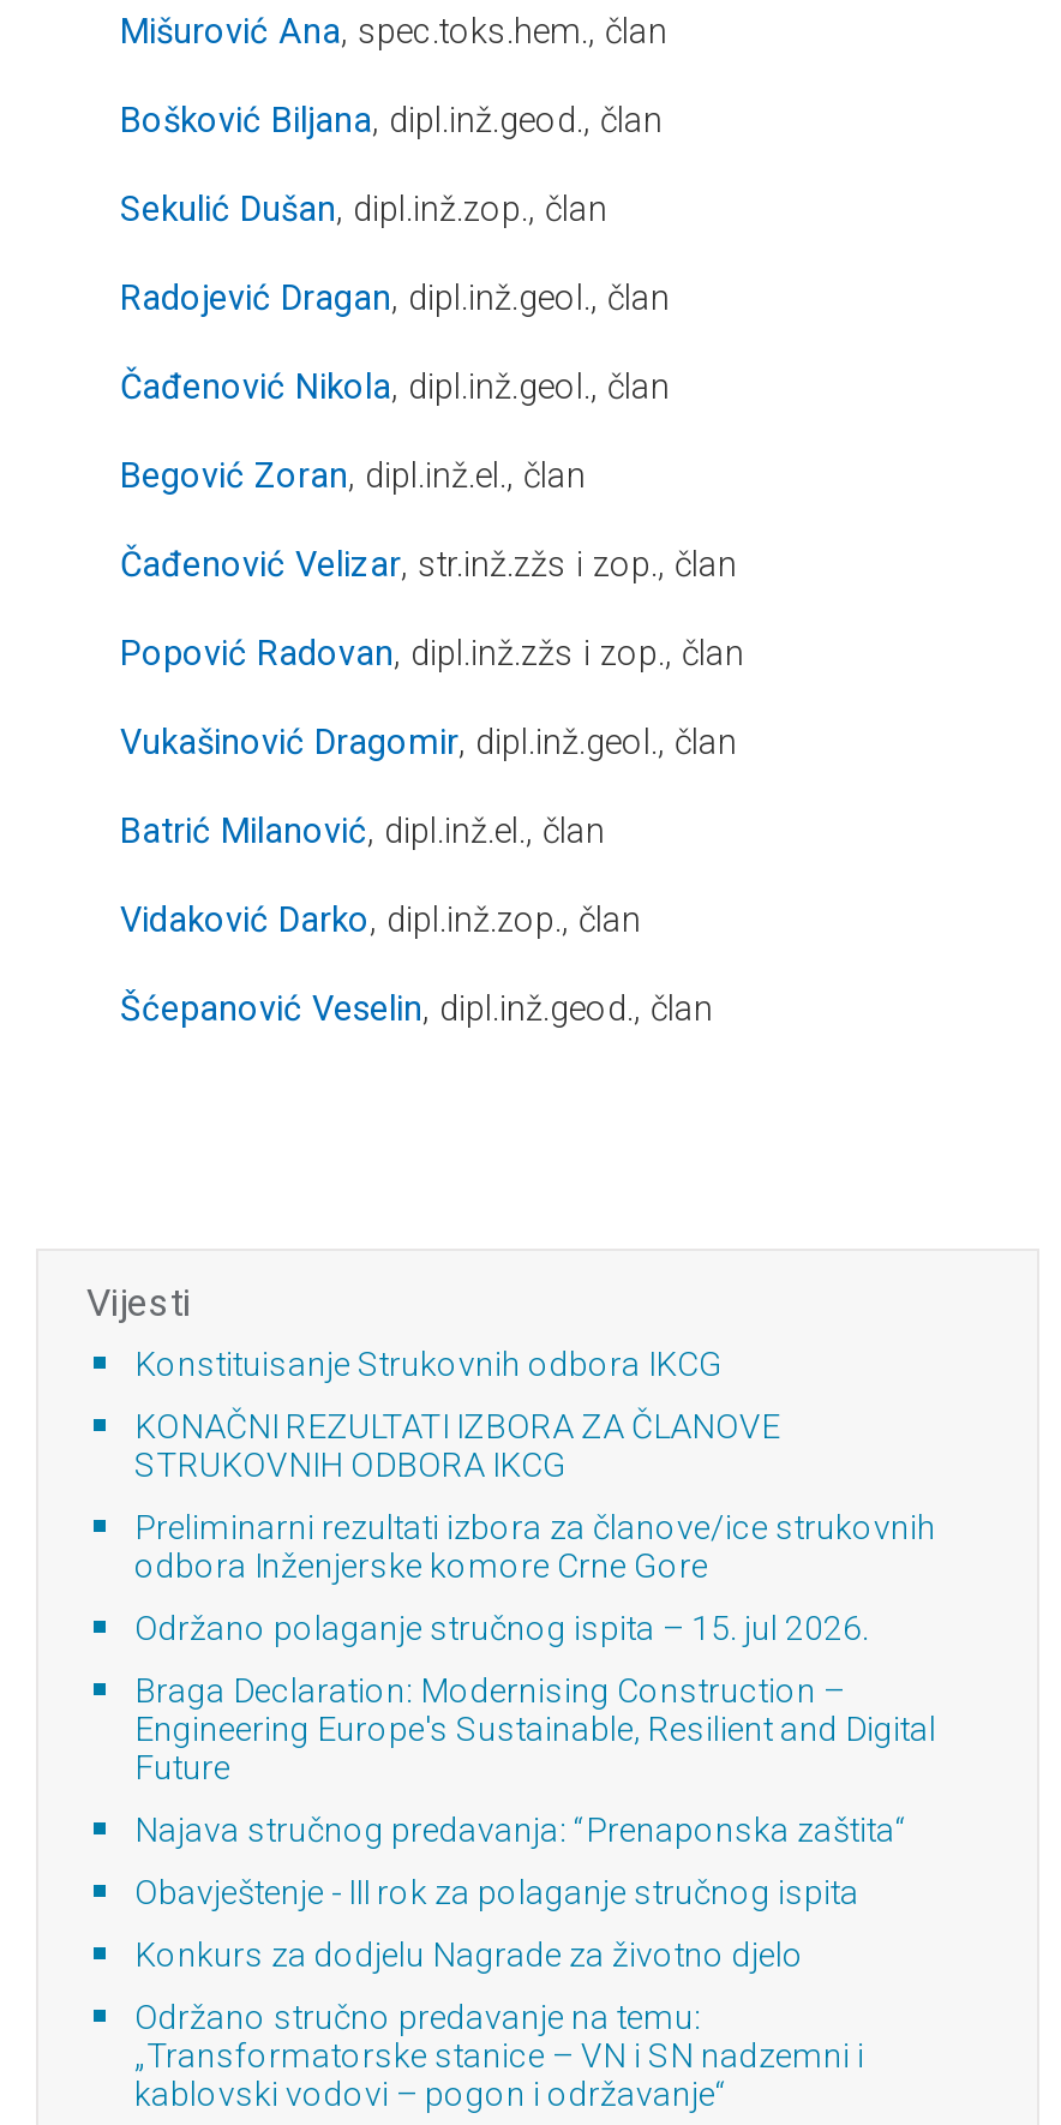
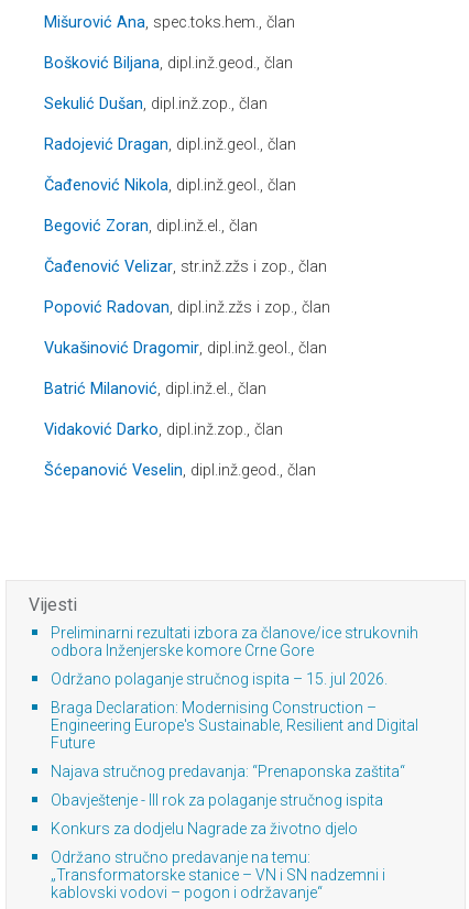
- Konstituisanje Strukovnih odbora IKCG
- KONAČNI REZULTATI IZBORA ZA ČLANOVE
- STRUKOVNIH ODBORA IKCG
